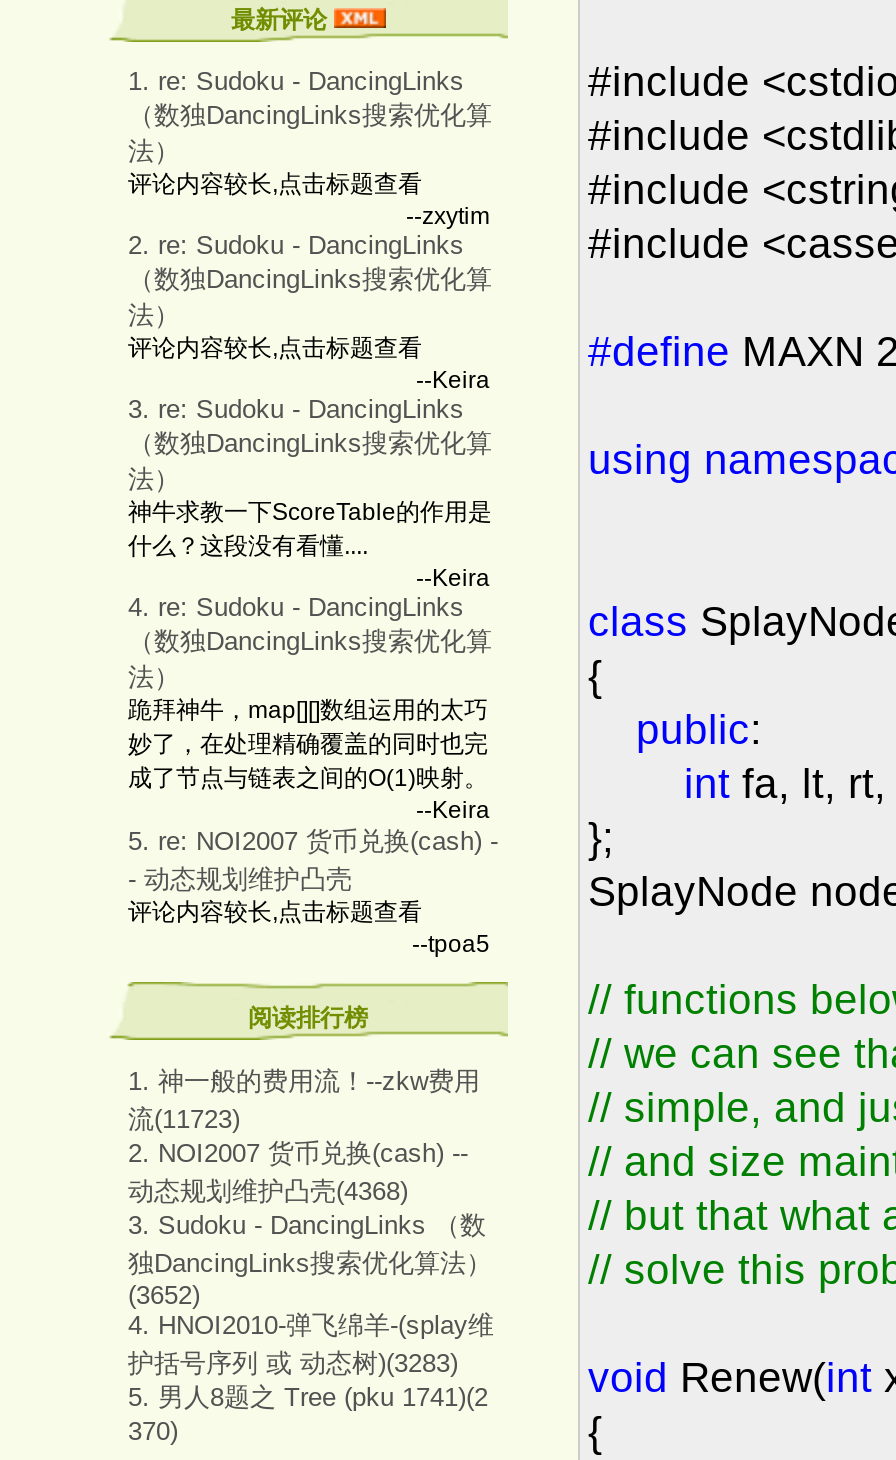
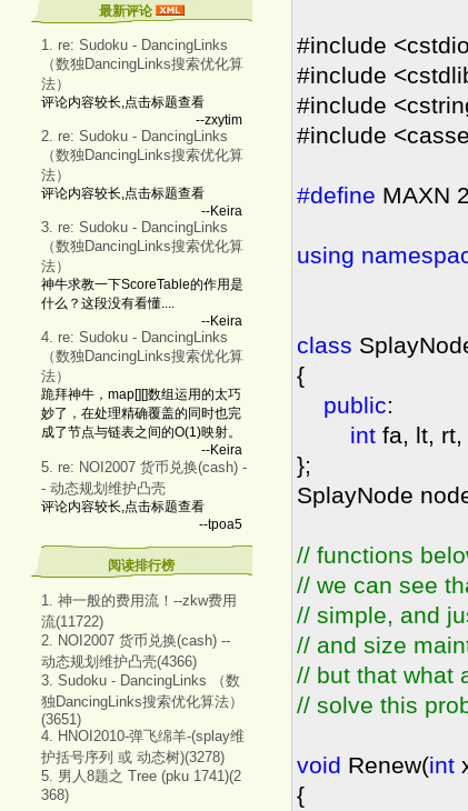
- 流(11723)
+ 流(11722)

- 动态规划维护凸壳(4368)
+ 动态规划维护凸壳(4366)

- (3652)
+ (3651)

- 护括号序列 或 动态树)(3283)
+ 护括号序列 或 动态树)(3278)

- 370)
+ 368)
